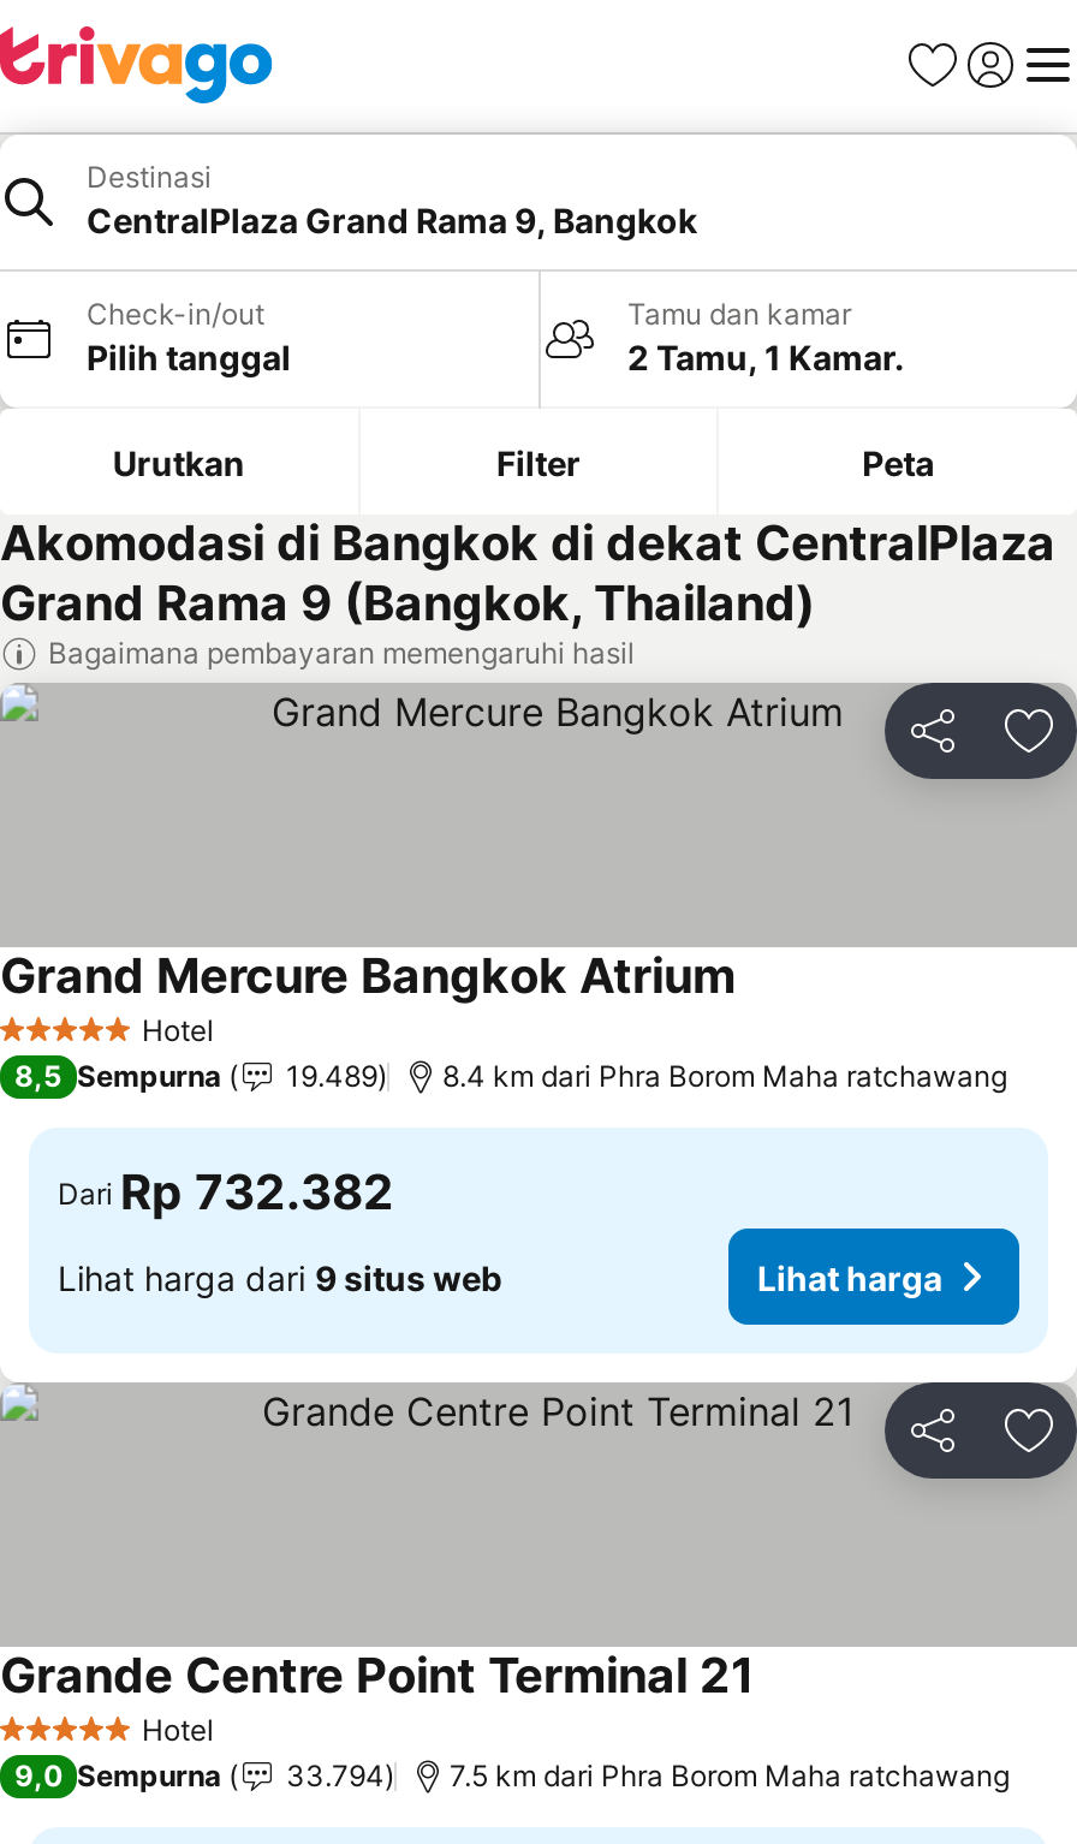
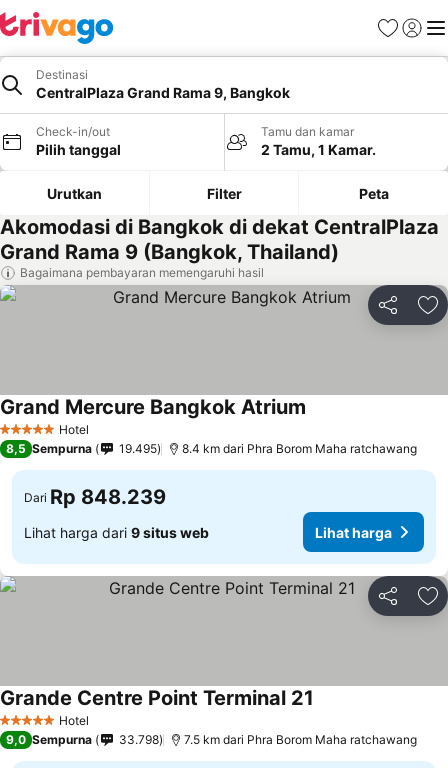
- 19.489
+ 19.495

- Dari Rp 732.382
+ Dari Rp 848.239

- 33.794
+ 33.798
